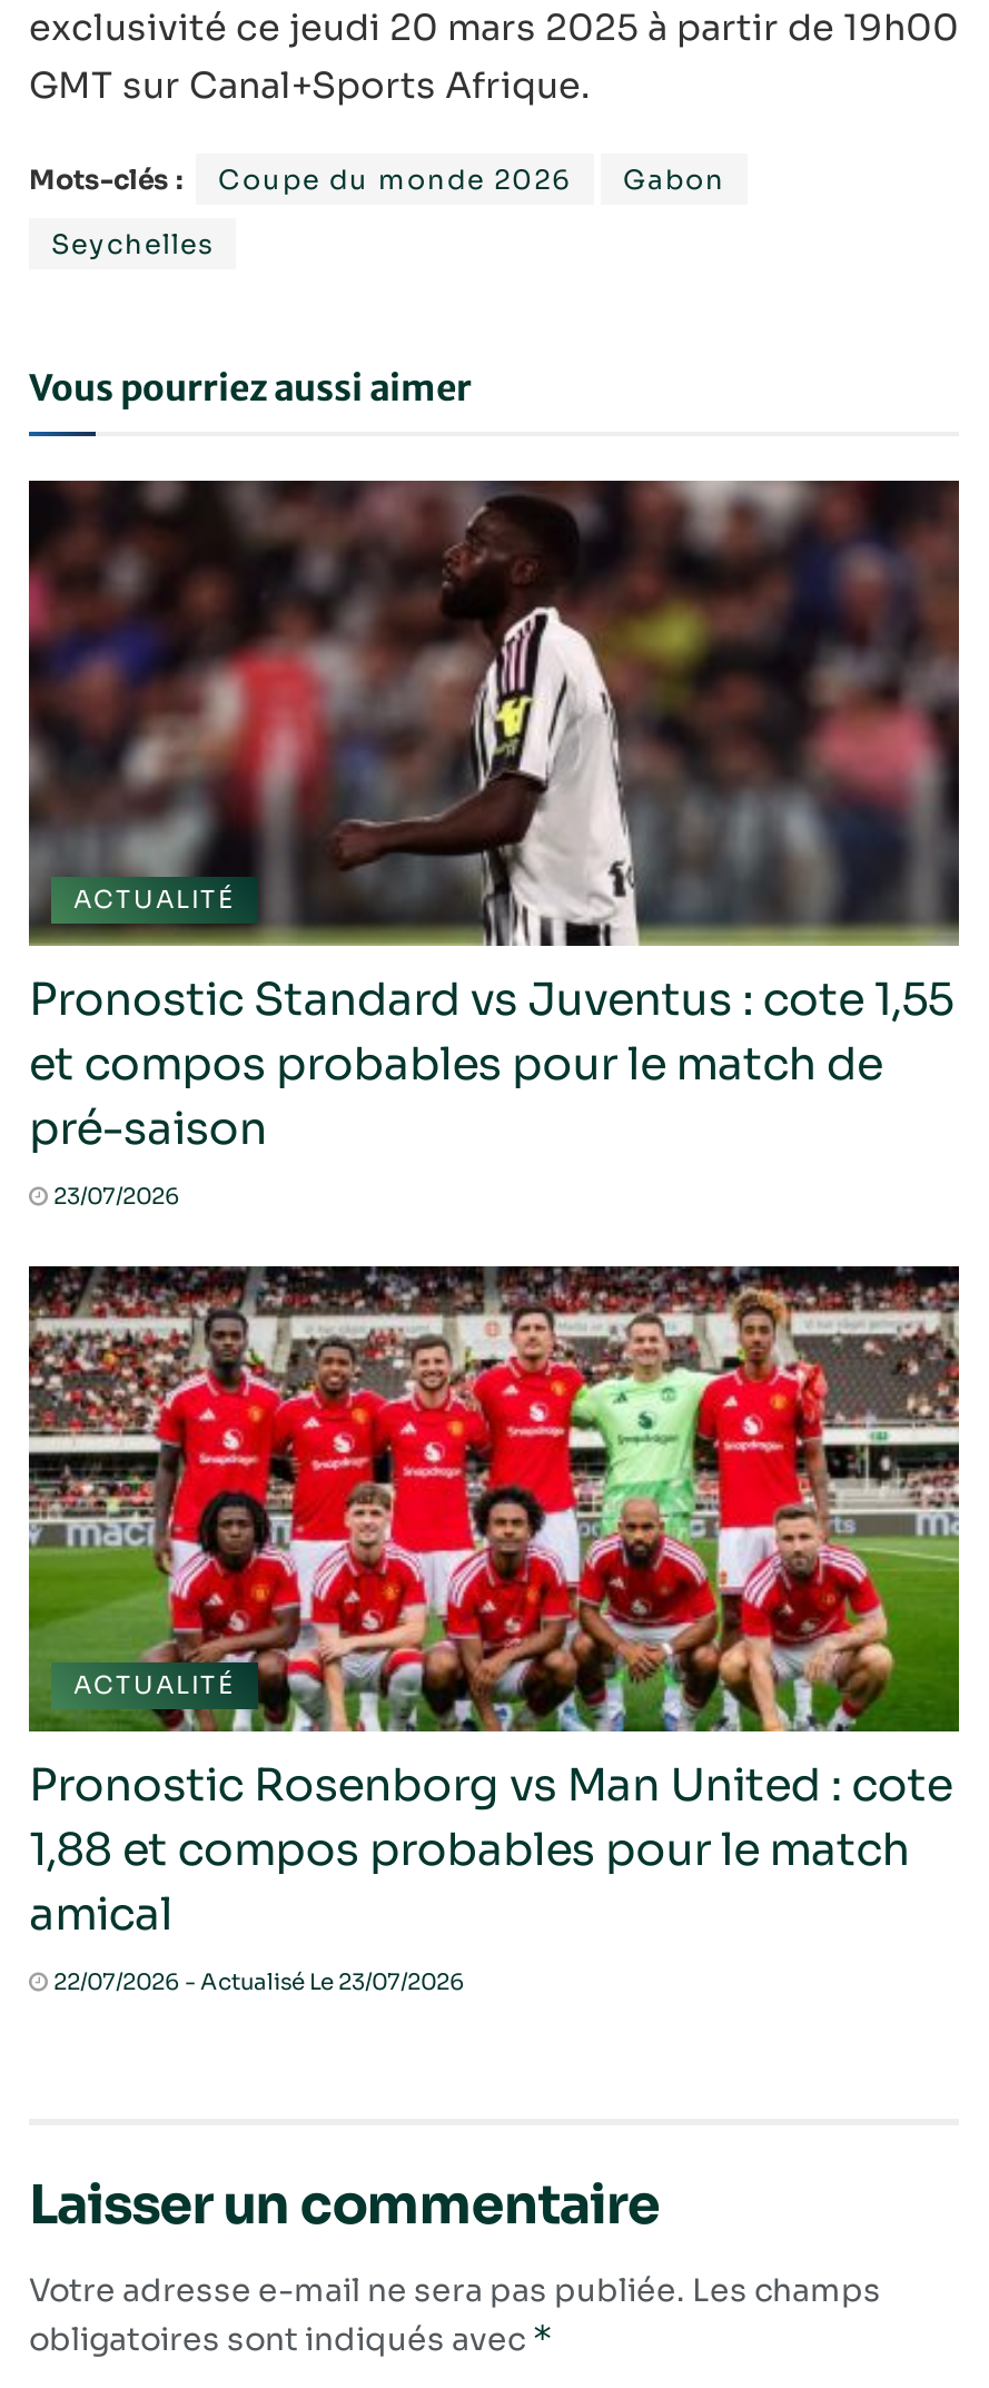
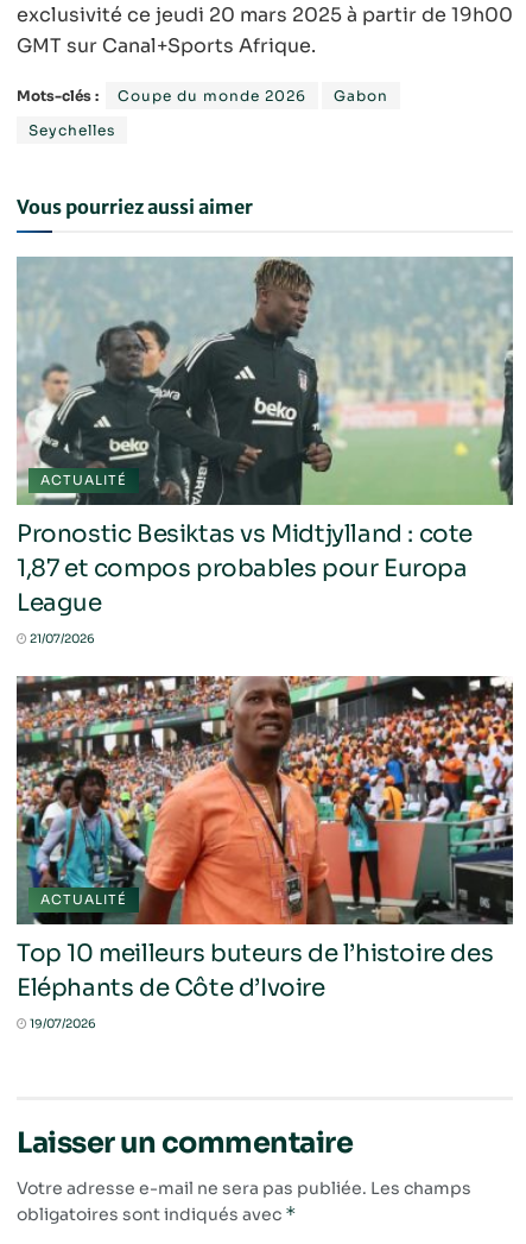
- [image]
- Pronostic Standard vs Juventus : cote 1,55
- et compos probables pour le match de
- pré-saison
- 23/07/2026
+ [image]
+ Pronostic Besiktas vs Midtjylland : cote
+ 1,87 et compos probables pour Europa
+ League
+ 21/07/2026

- [image]
- Pronostic Rosenborg vs Man United : cote
- 1,88 et compos probables pour le match
- amical
- 22/07/2026 - Actualisé Le 23/07/2026
+ [image]
+ Top 10 meilleurs buteurs de l’histoire des
+ Eléphants de Côte d’Ivoire
+ 19/07/2026
